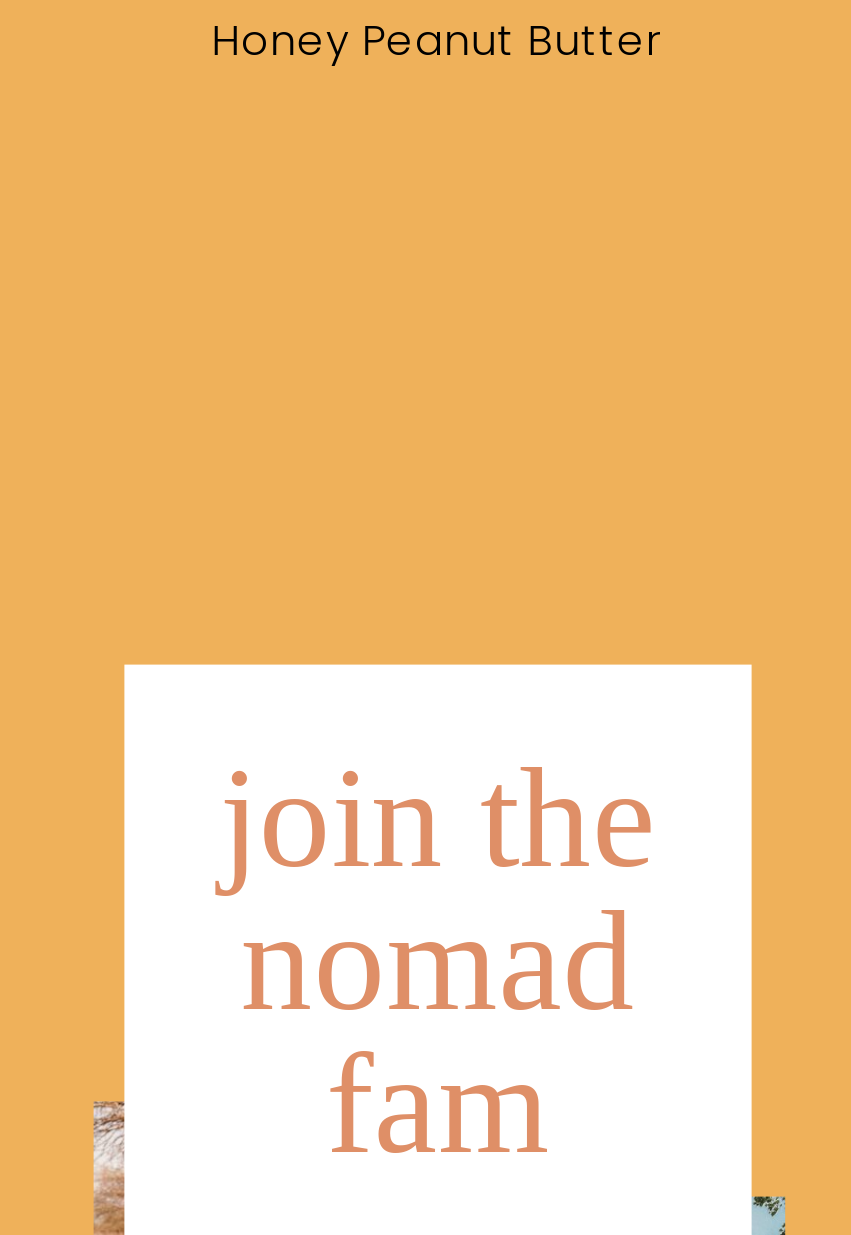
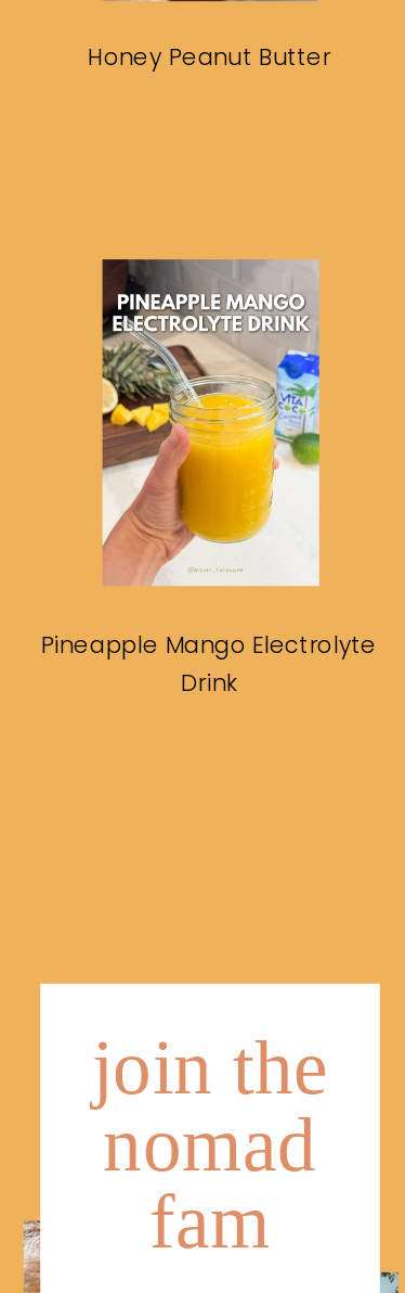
+ [image]
+ Pineapple Mango Electrolyte
+ Drink
